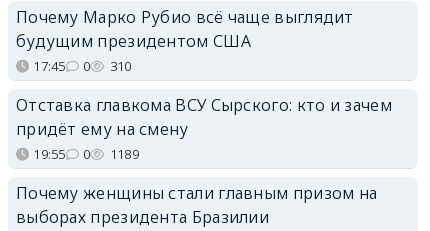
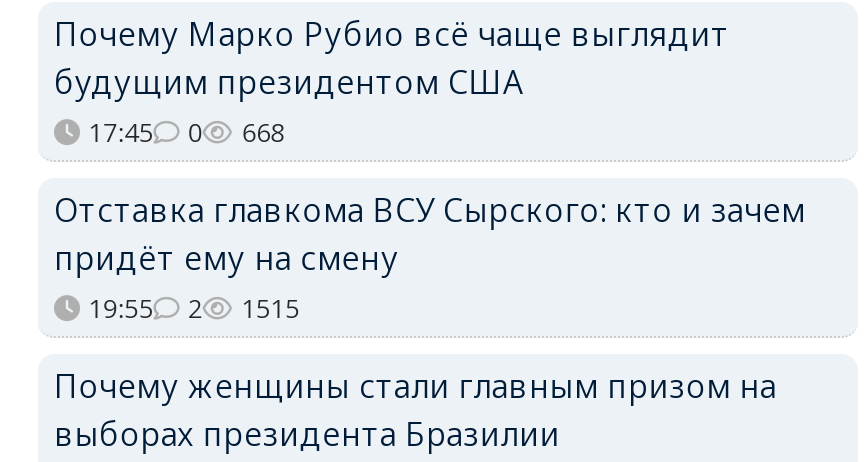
- 17:45 0 310
+ 17:45 0 668

- 0
+ 2

- 1189
+ 1515
